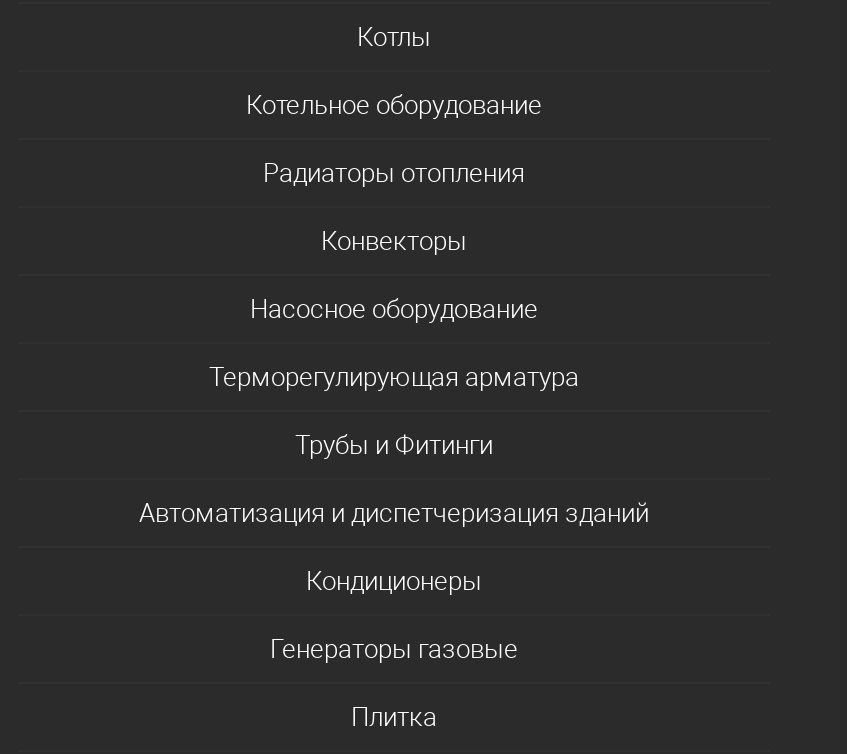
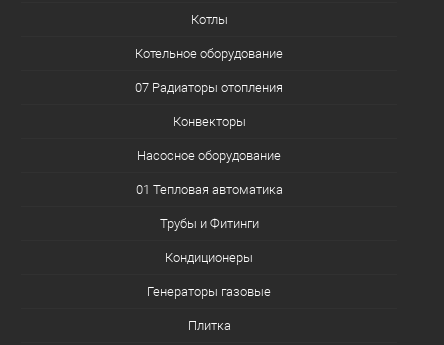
- Радиаторы отопления
+ 07 Радиаторы отопления

- Терморегулирующая арматура
+ 01 Тепловая автоматика

- Автоматизация и диспетчеризация зданий
